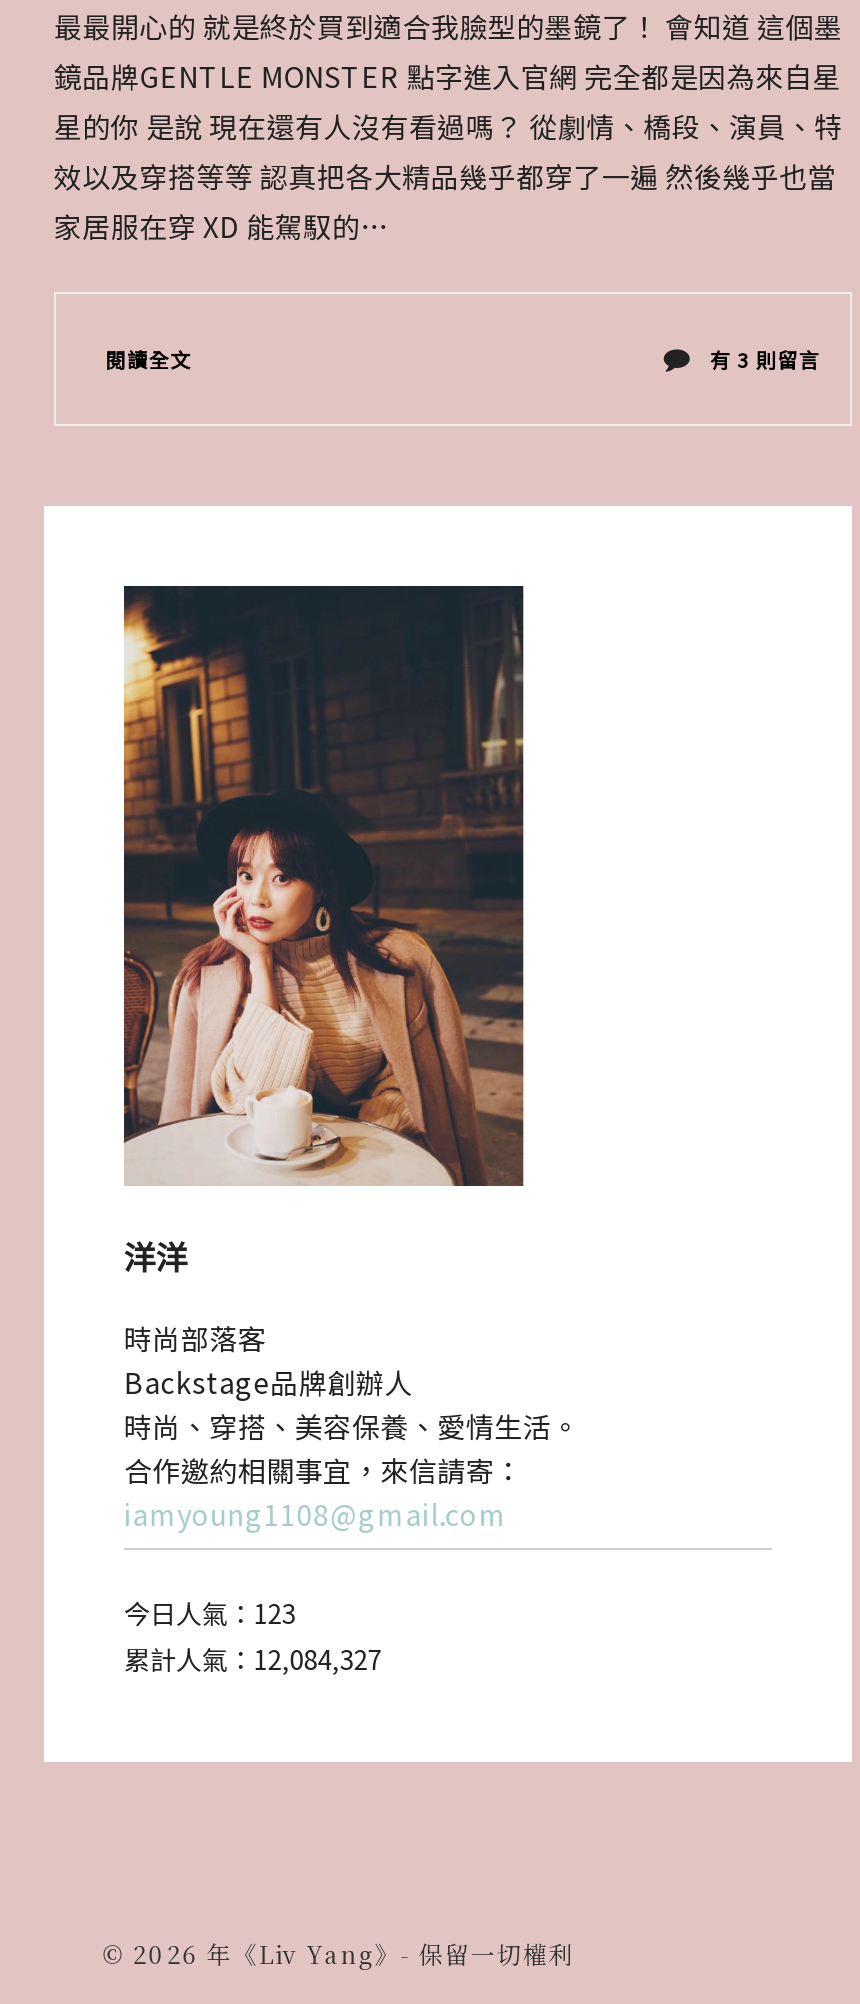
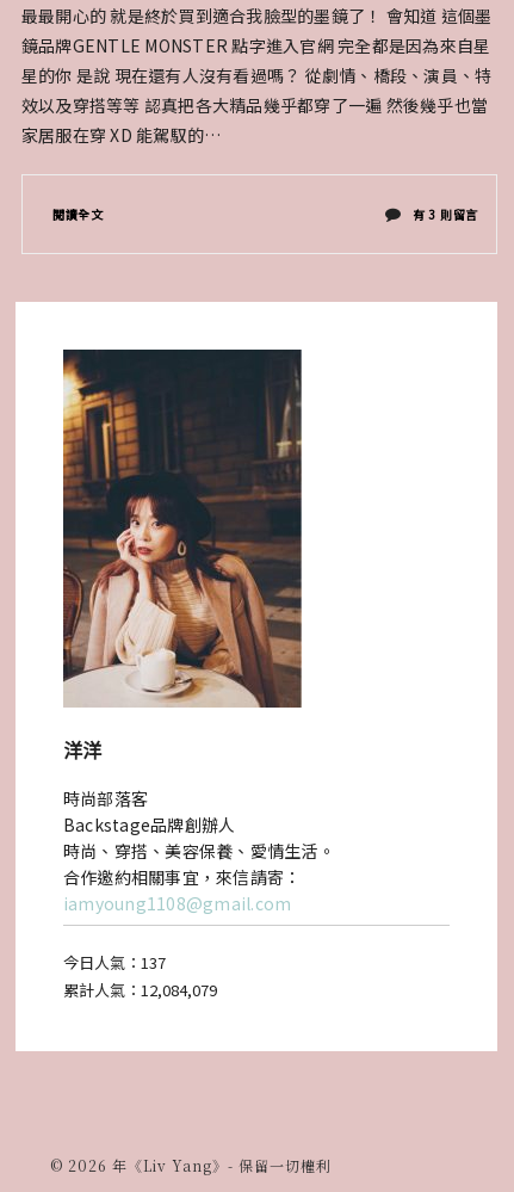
- 今日人氣：123
+ 今日人氣：137

- 累計人氣：12,084,327
+ 累計人氣：12,084,079
